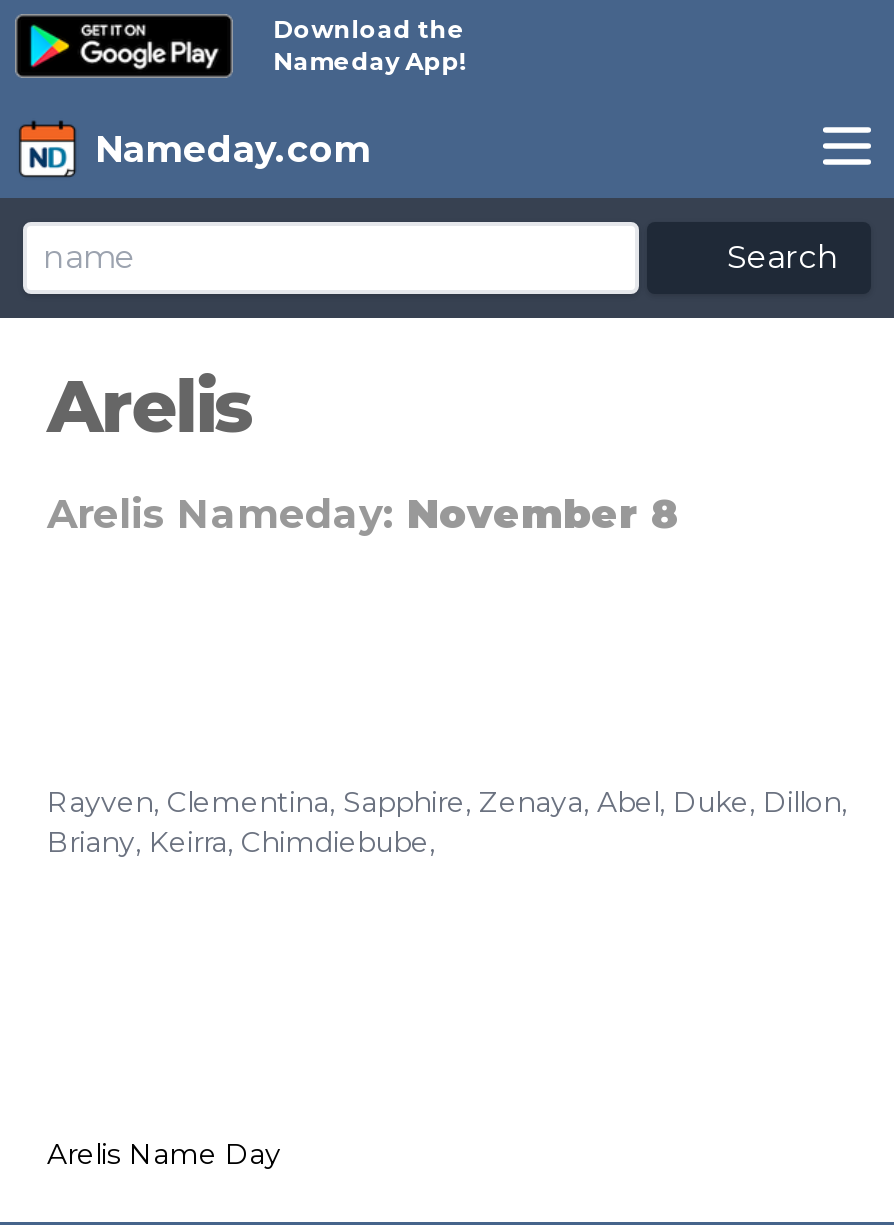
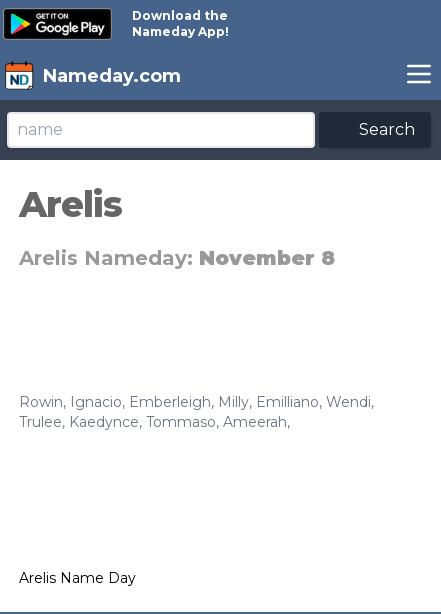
- Rayven, Clementina, Sapphire, Zenaya, Abel, Duke, Dillon,
- Briany, Keirra, Chimdiebube,
+ Rowin, Ignacio, Emberleigh, Milly, Emilliano, Wendi,
+ Trulee, Kaedynce, Tommaso, Ameerah,
